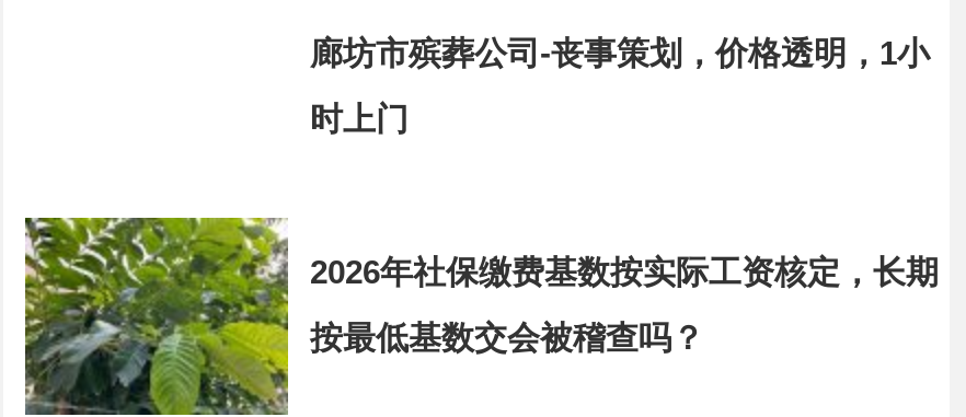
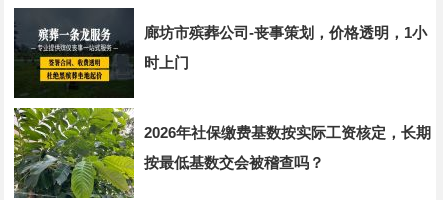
+ [image]
